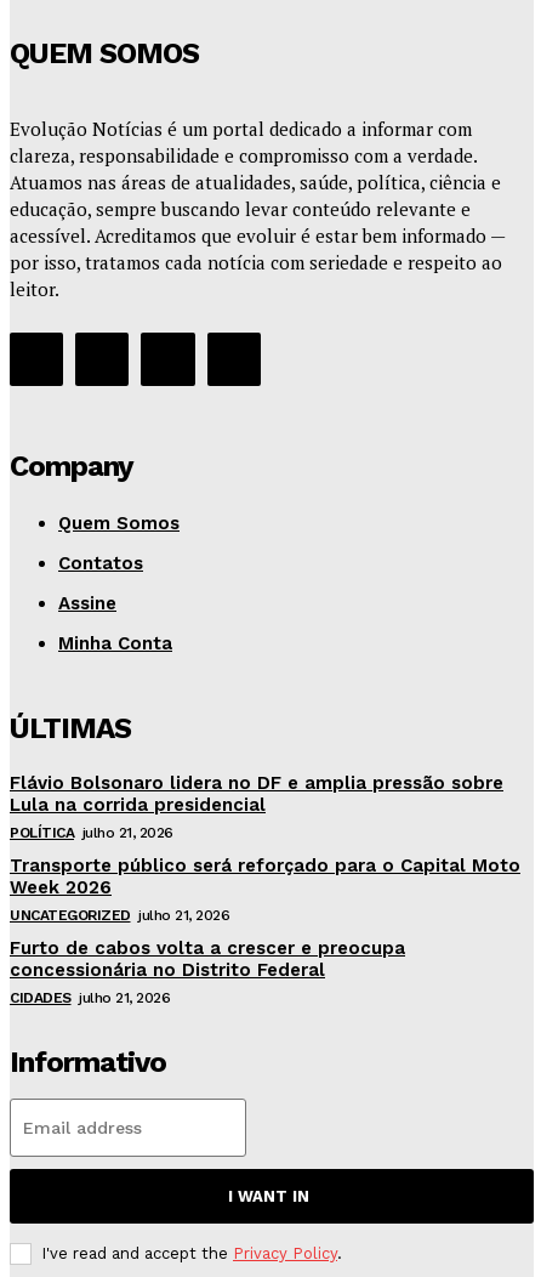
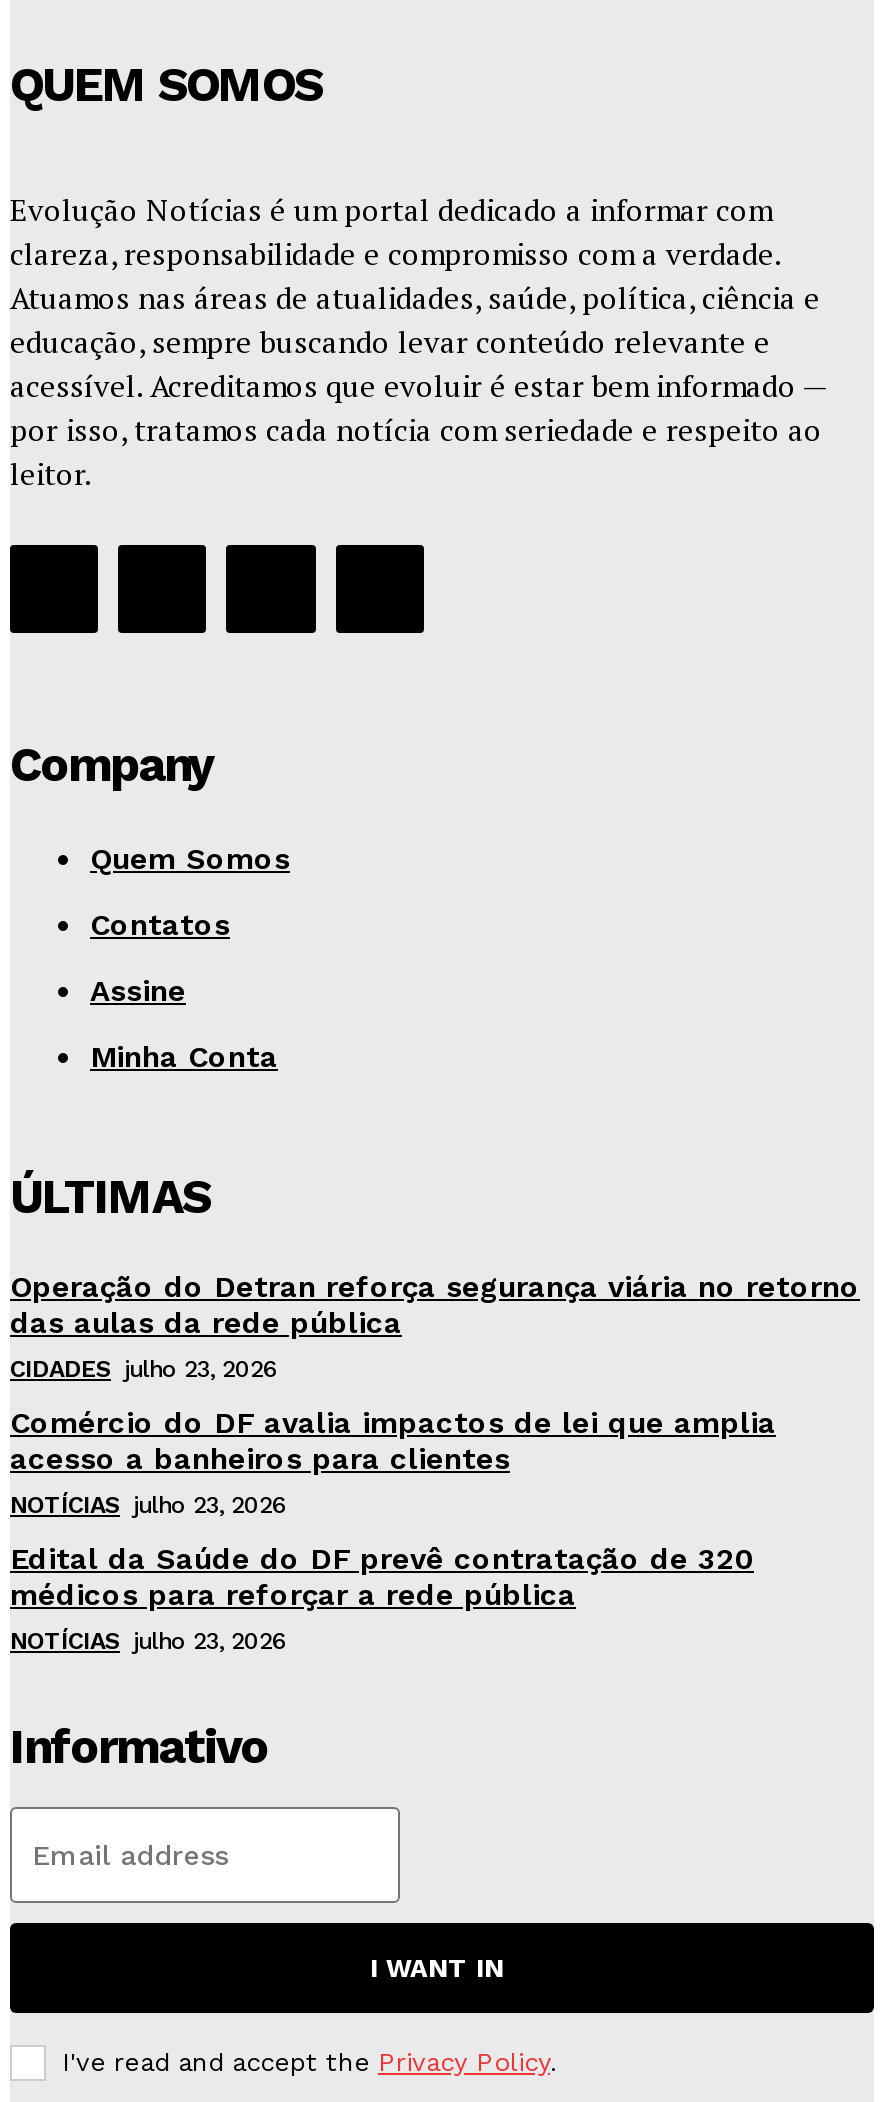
- Flávio Bolsonaro lidera no DF e amplia pressão sobre
- Lula na corrida presidencial
- POLÍTICA julho 21, 2026
+ Operação do Detran reforça segurança viária no retorno
+ das aulas da rede pública
+ CIDADES julho 23, 2026

- Transporte público será reforçado para o Capital Moto
- Week 2026
- UNCATEGORIZED julho 21, 2026
+ Comércio do DF avalia impactos de lei que amplia
+ acesso a banheiros para clientes
+ NOTÍCIAS julho 23, 2026

- Furto de cabos volta a crescer e preocupa
- concessionária no Distrito Federal
- CIDADES julho 21, 2026
+ Edital da Saúde do DF prevê contratação de 320
+ médicos para reforçar a rede pública
+ NOTÍCIAS julho 23, 2026
